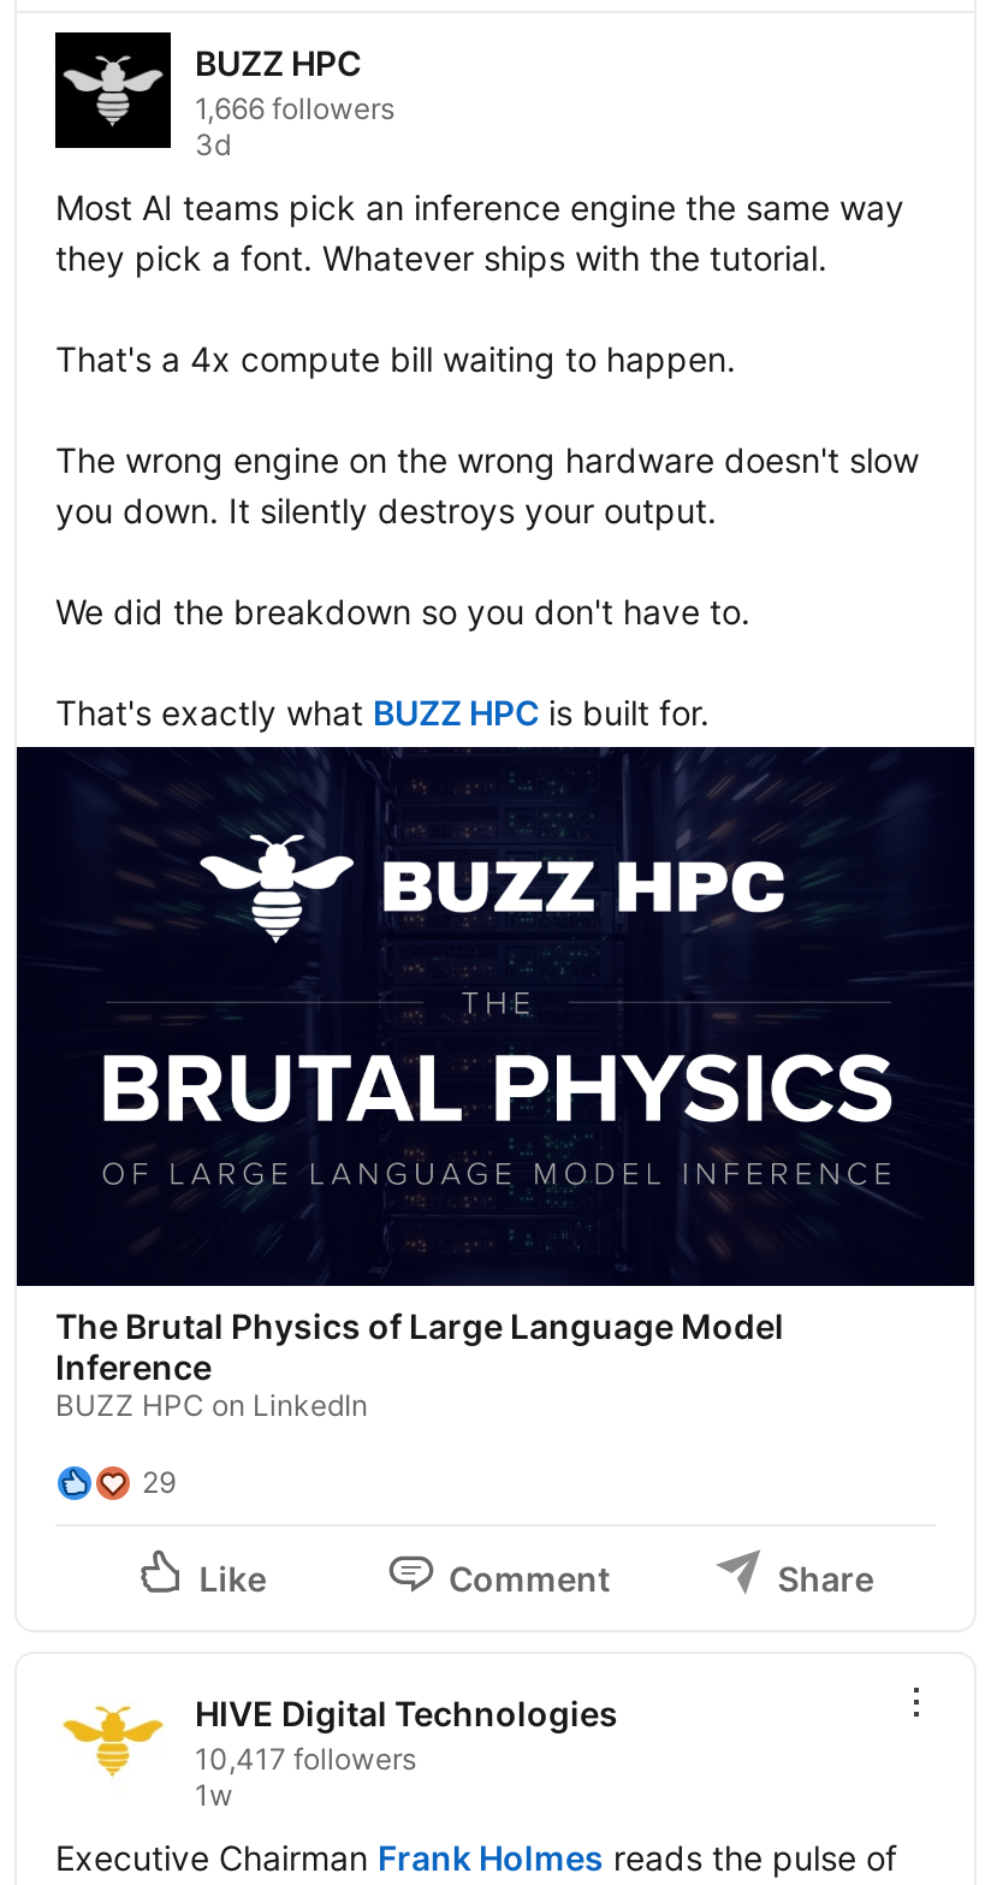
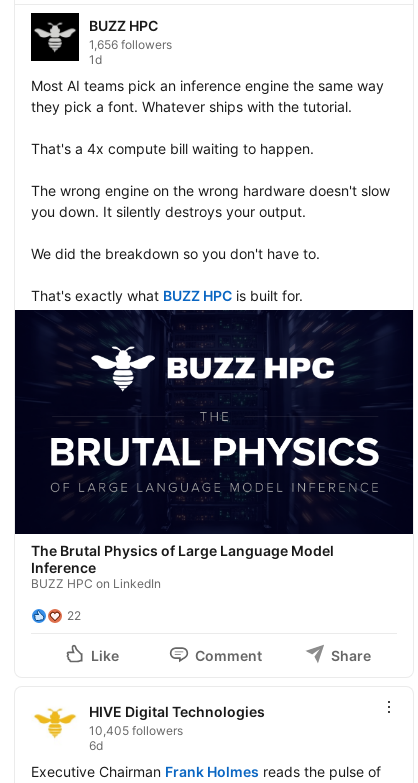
- 1,666 followers
- 3d
+ 1,656 followers
+ 1d

- 29
+ 22

- 10,417 followers
- 1w
+ 10,405 followers
+ 6d
